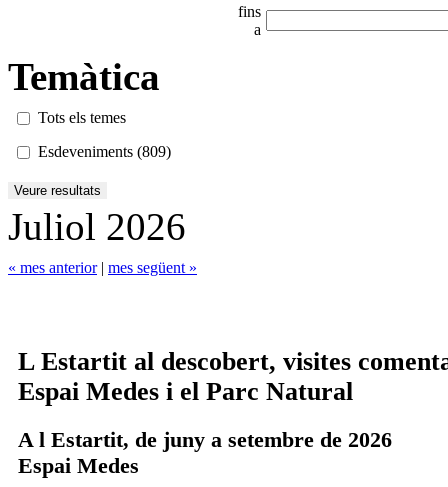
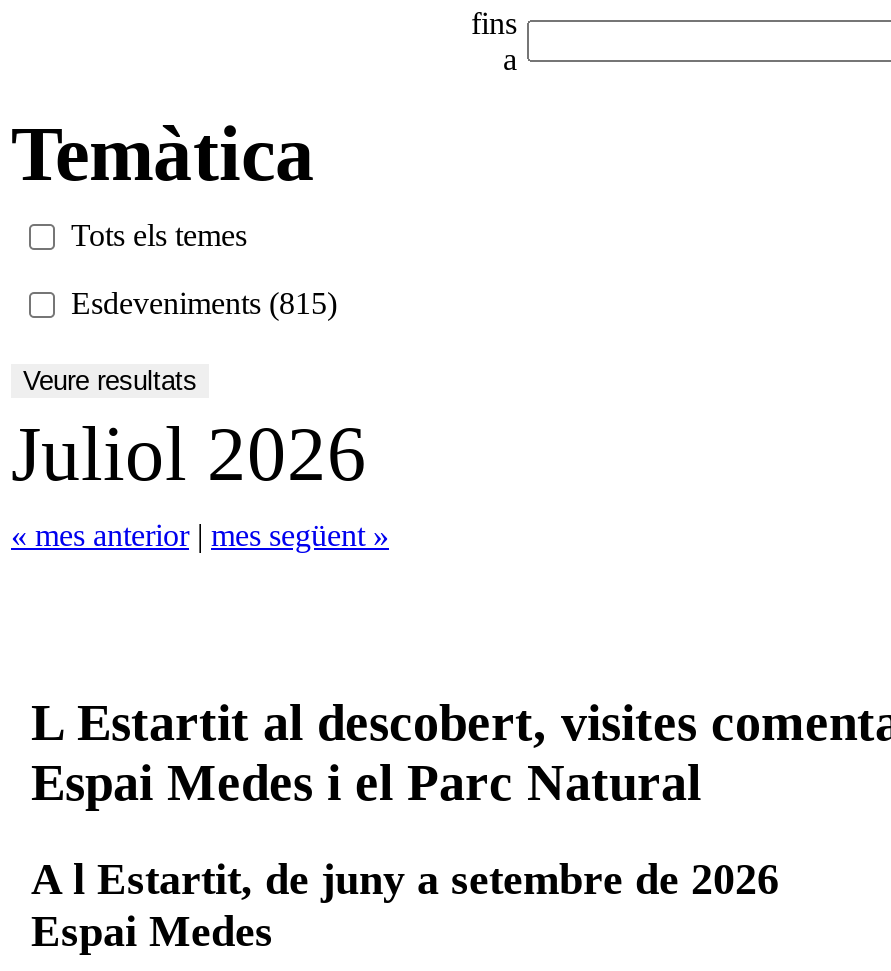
- Esdeveniments (809)
+ Esdeveniments (815)
